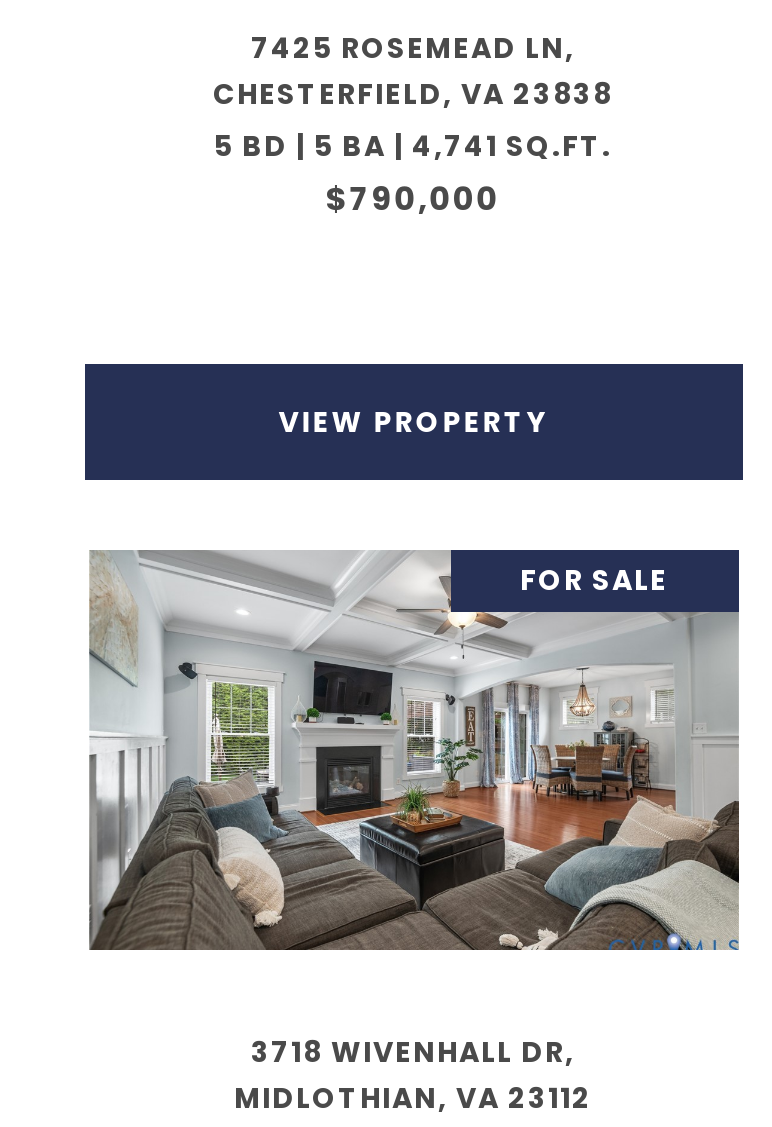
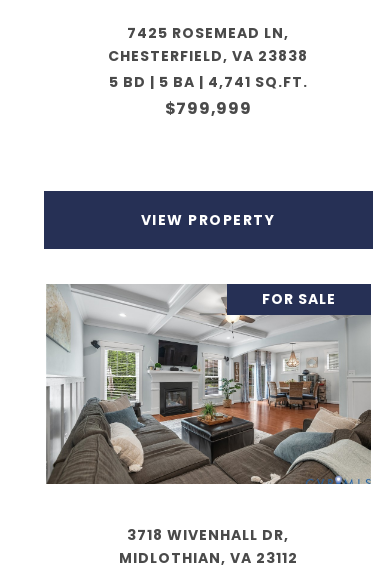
- $790,000
+ $799,999
